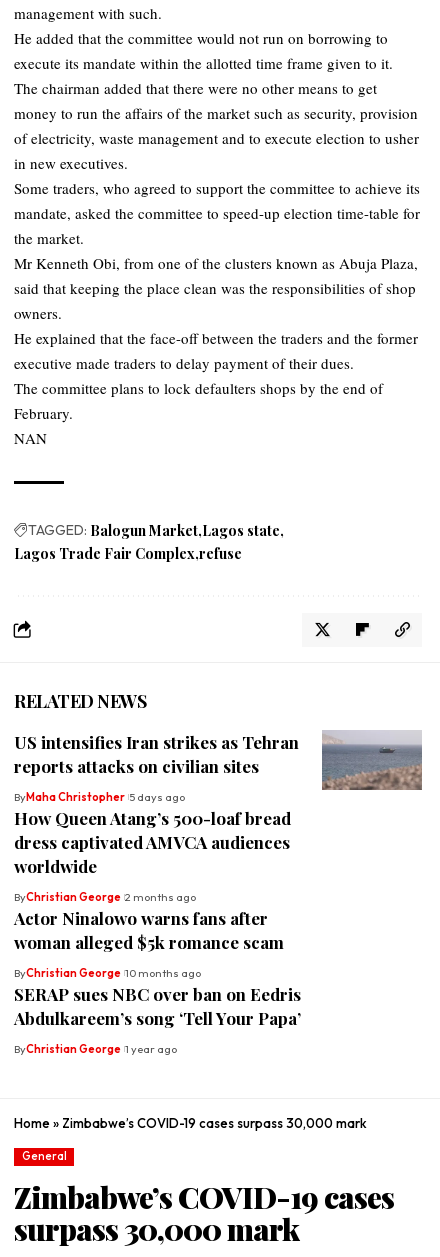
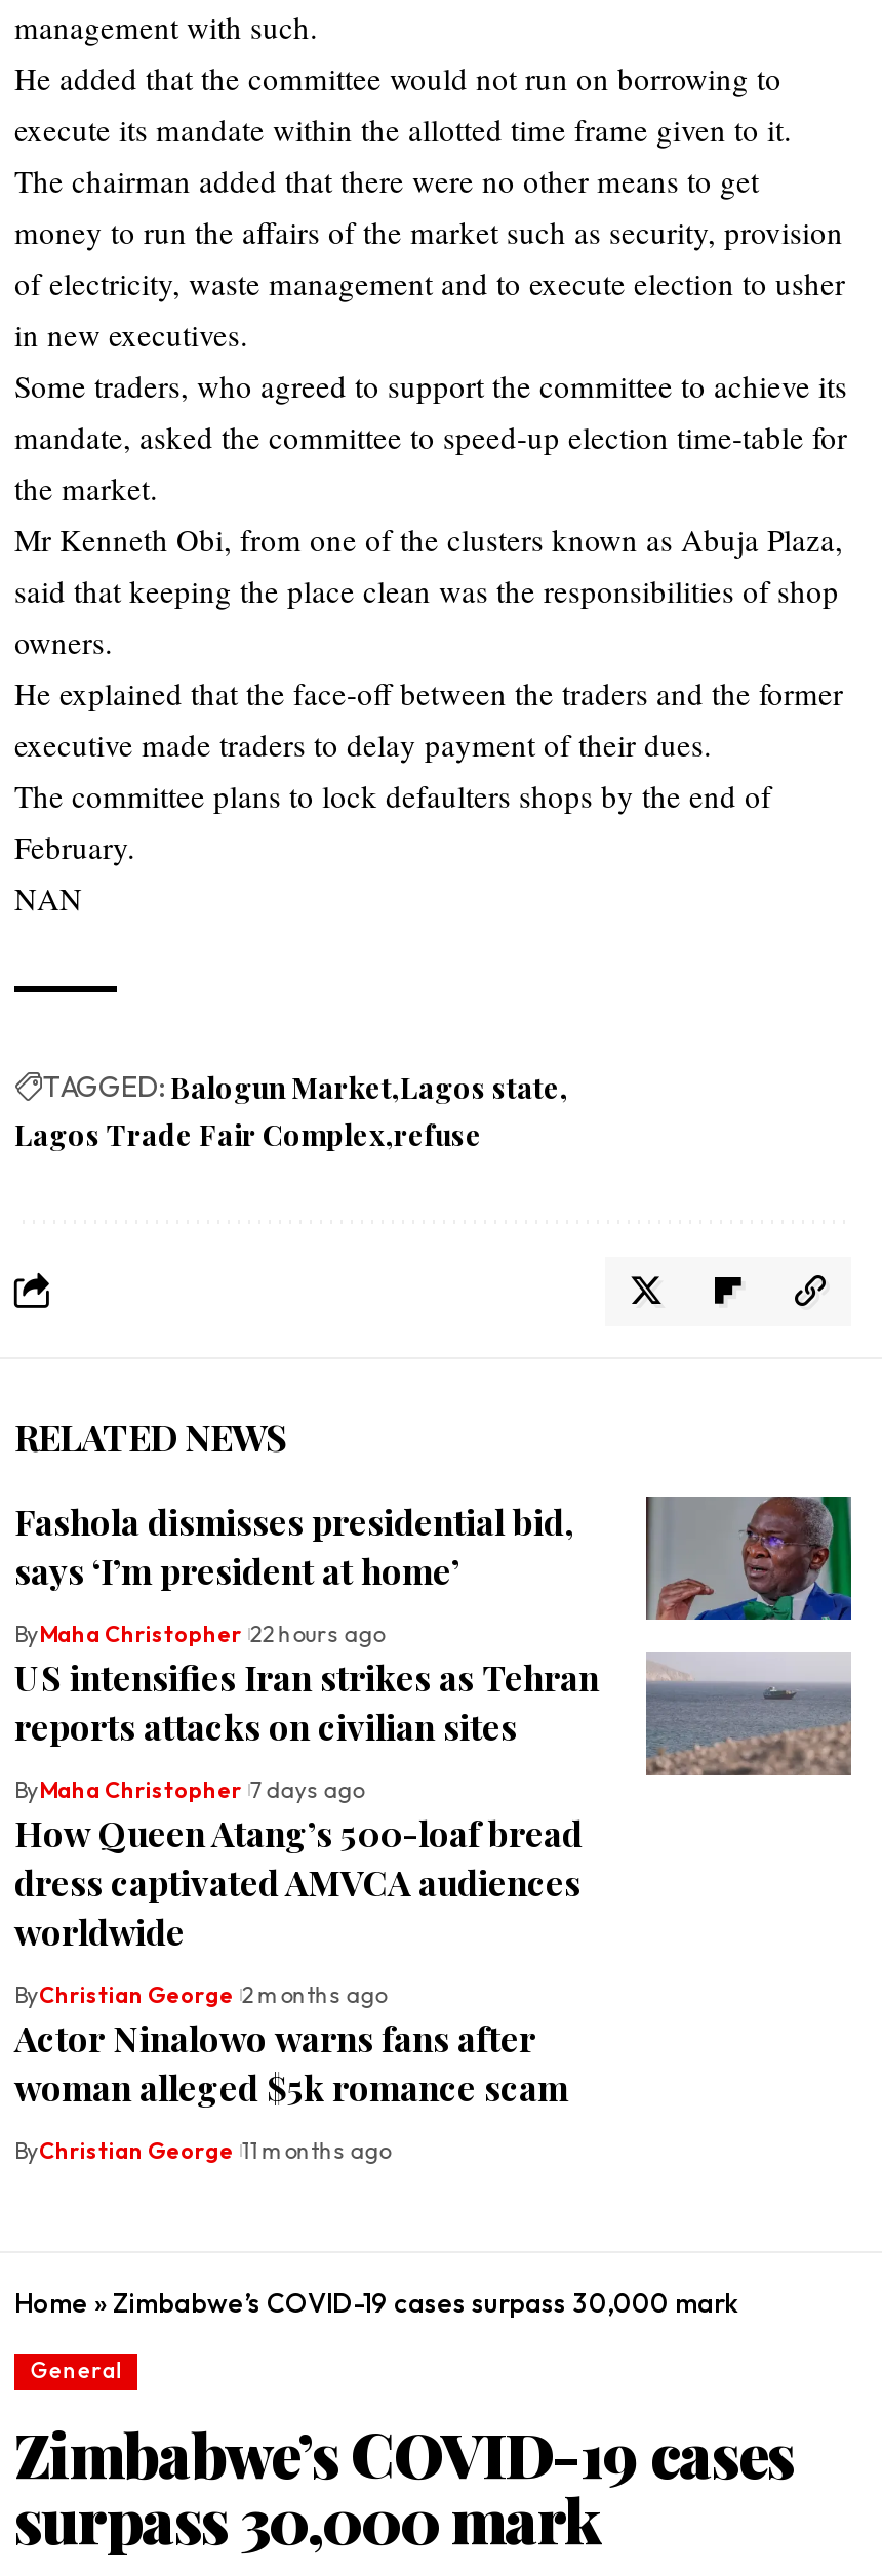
+ [image]
+ Fashola dismisses presidential bid,
+ says ‘I’m president at home’
+ ByMaha Christopher 22 hours ago

moved down: [image] | US intensifies Iran strikes as Tehran | reports attacks on civilian sites

- ByMaha Christopher 5 days ago
+ ByMaha Christopher 7 days ago

moved down: How Queen Atang’s 500-loaf bread | dress captivated AMVCA audiences | worldwide | ByChristian George 2 months ago | Actor Ninalowo warns fans after | woman alleged $5k romance scam

- ByChristian George 10 months ago
- SERAP sues NBC over ban on Eedris
- Abdulkareem’s song ‘Tell Your Papa’
- ByChristian George 1 year ago
+ ByChristian George 11 months ago
